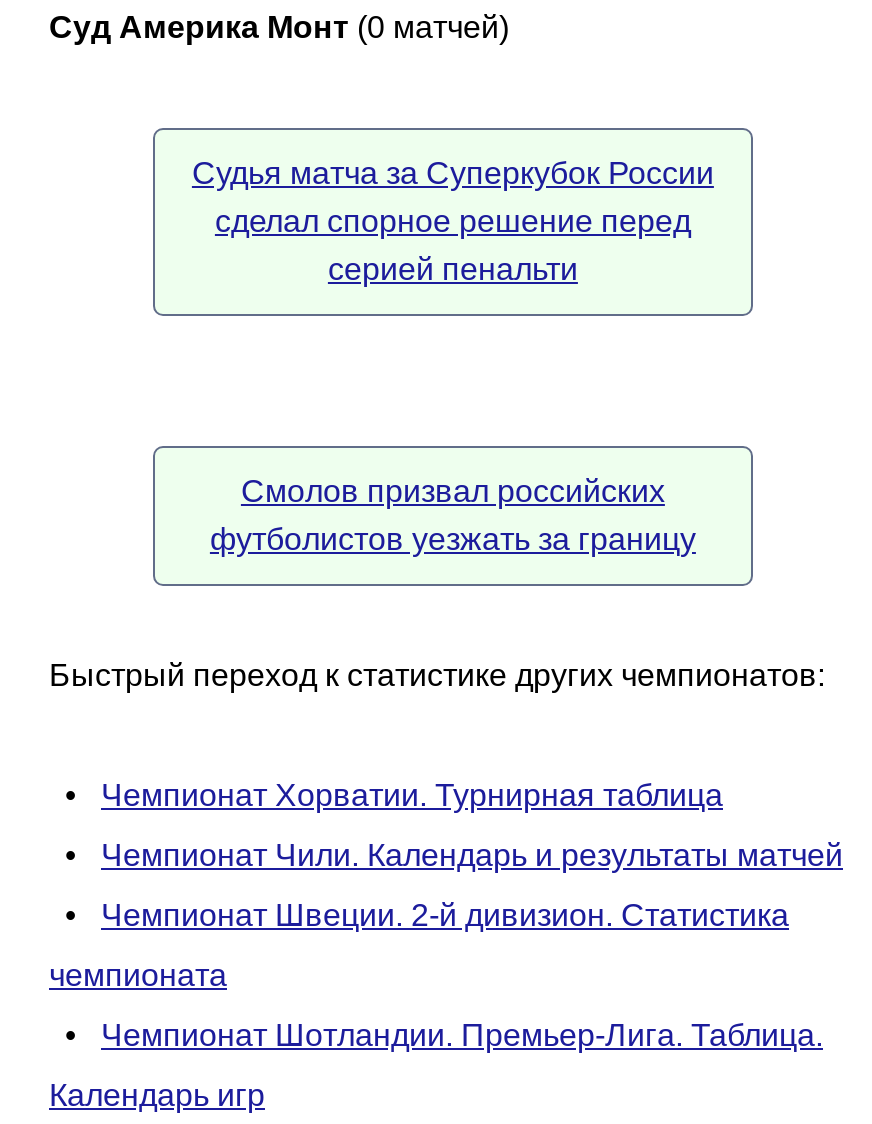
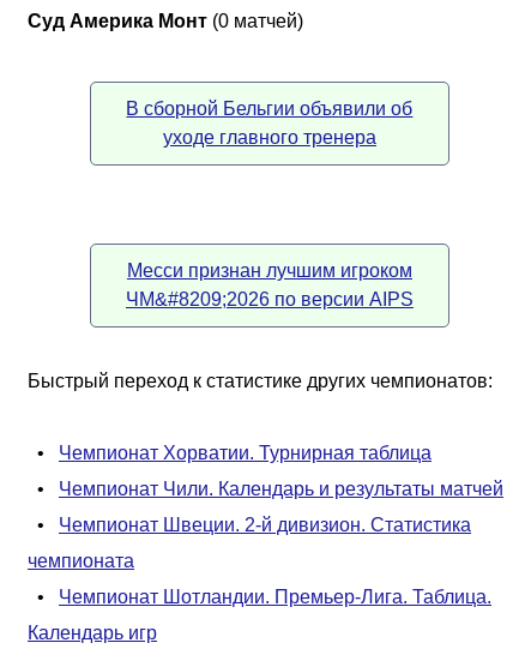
- Судья матча за Суперкубок России
- сделал спорное решение перед
- серией пенальти
+ В сборной Бельгии объявили об
+ уходе главного тренера

- Смолов призвал российских
- футболистов уезжать за границу
+ Месси признан лучшим игроком
+ ЧМ&#8209;2026 по версии AIPS
